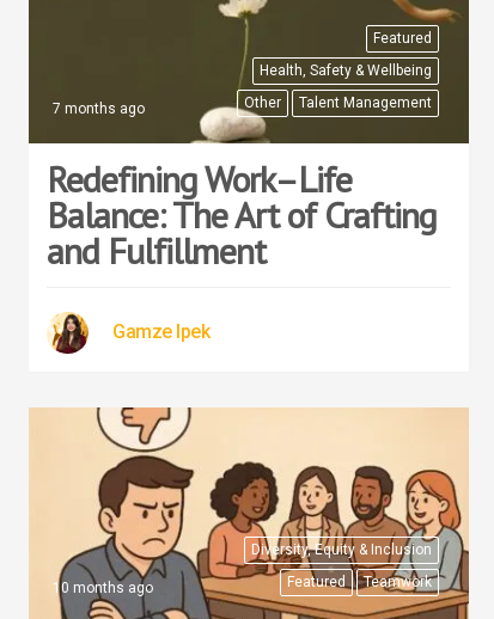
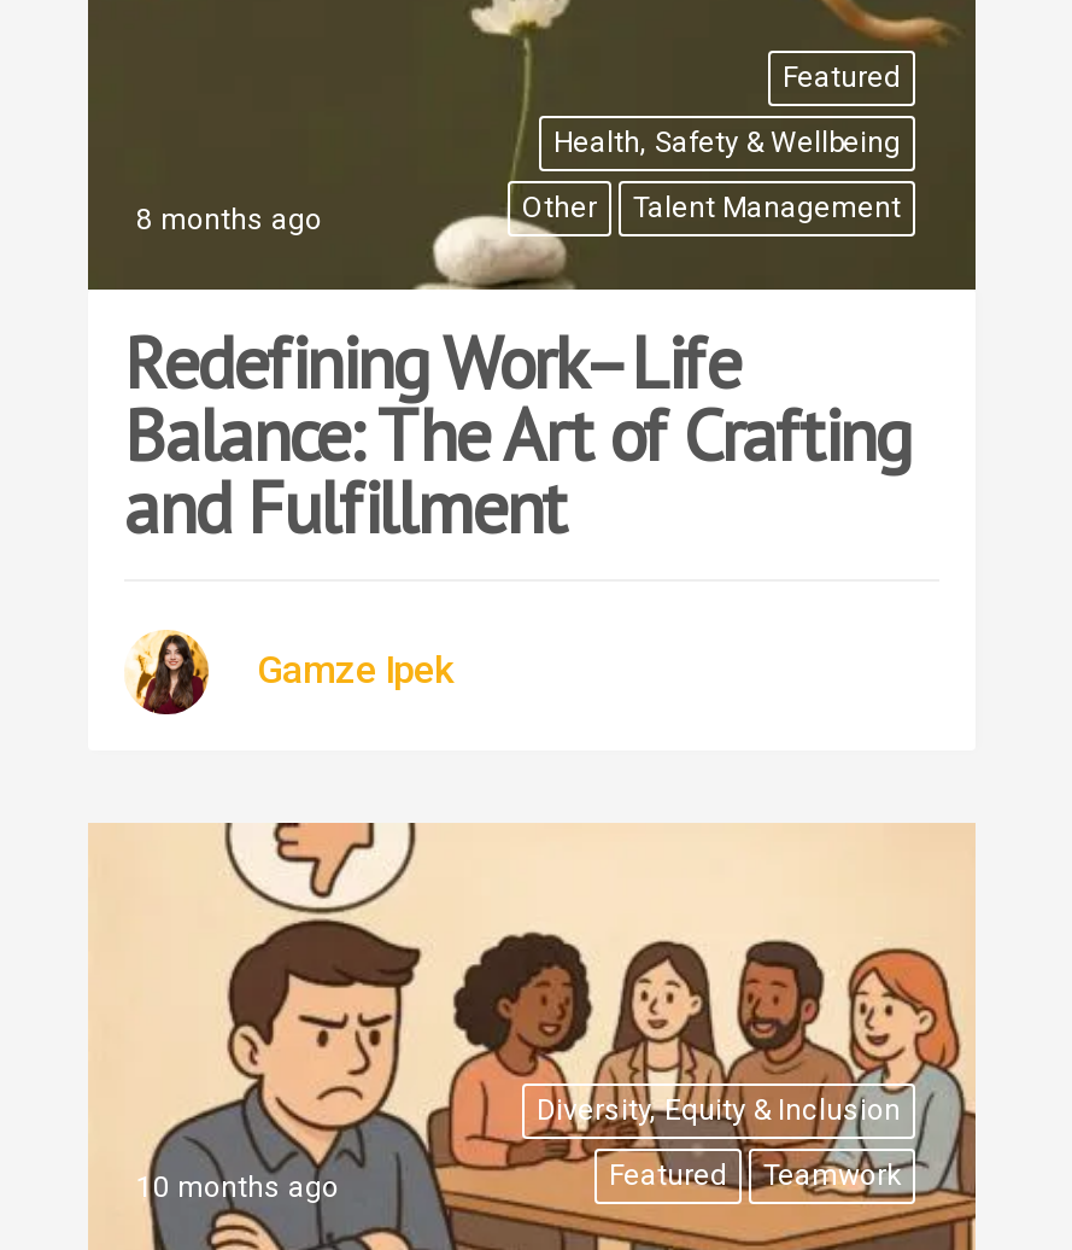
- 7 months ago
+ 8 months ago
